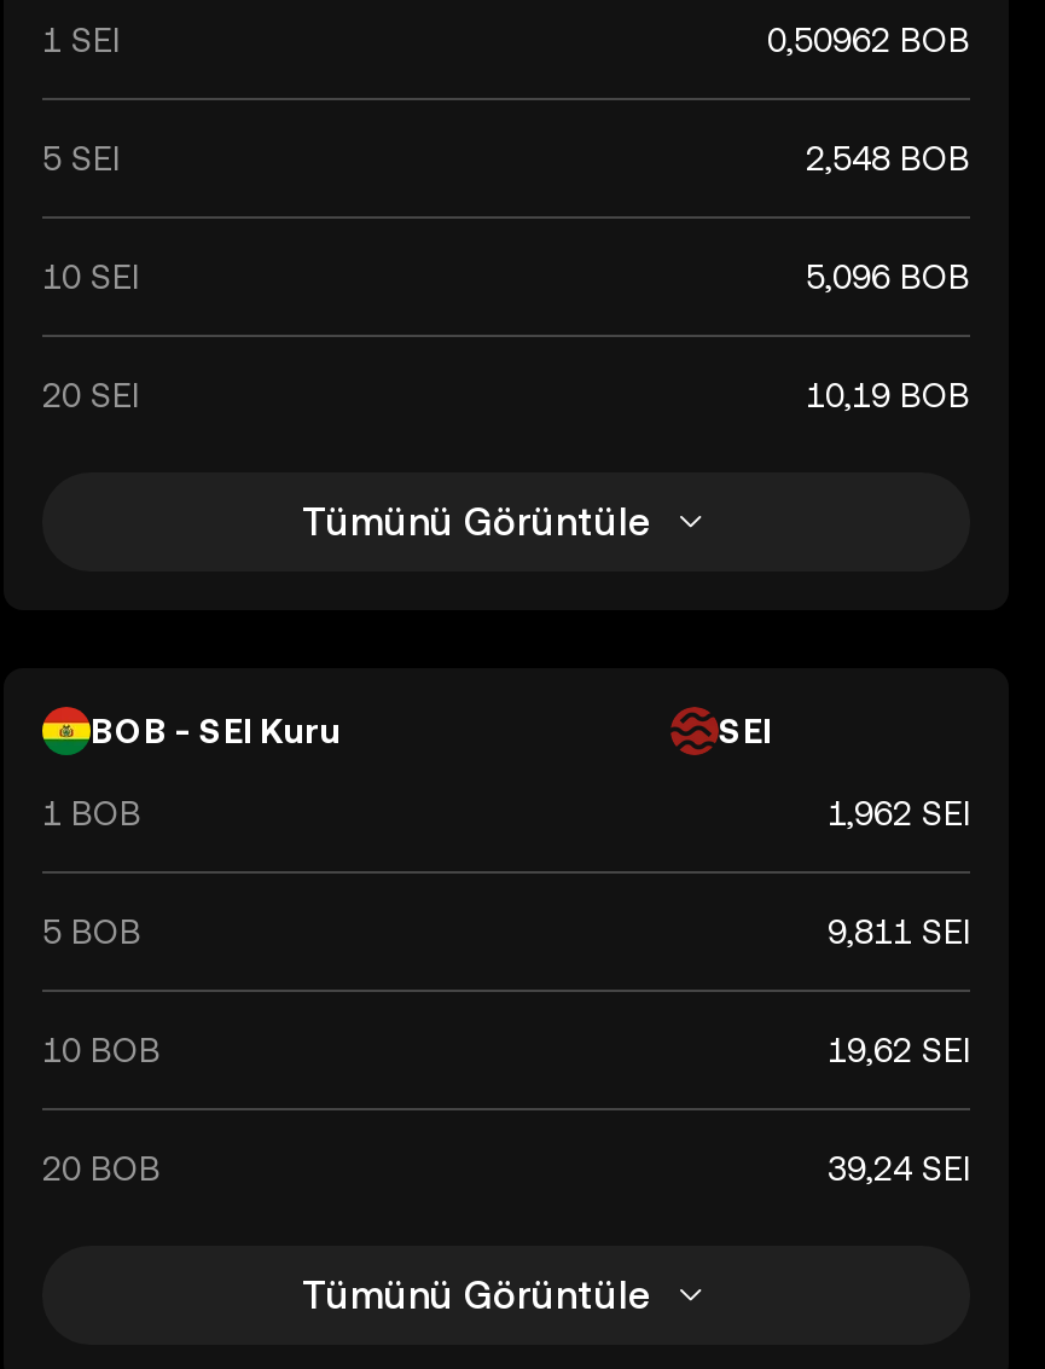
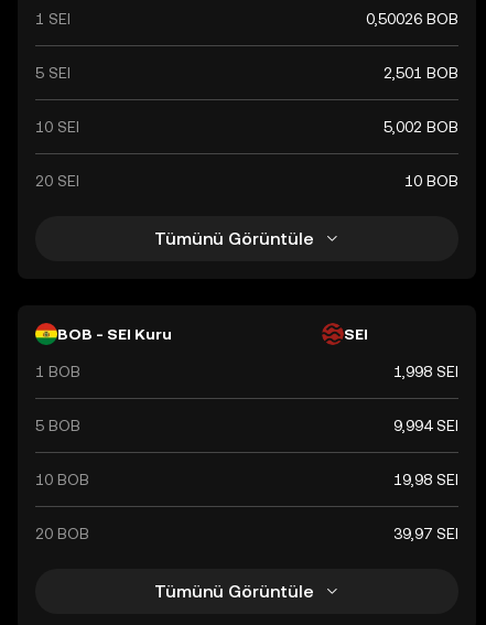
- 0,50962 BOB
+ 0,50026 BOB

- 2,548 BOB
+ 2,501 BOB

- 5,096 BOB
+ 5,002 BOB

- 10,19 BOB
+ 10 BOB

- 1,962 SEI
+ 1,998 SEI

- 9,811 SEI
+ 9,994 SEI

- 19,62 SEI
+ 19,98 SEI

- 39,24 SEI
+ 39,97 SEI
